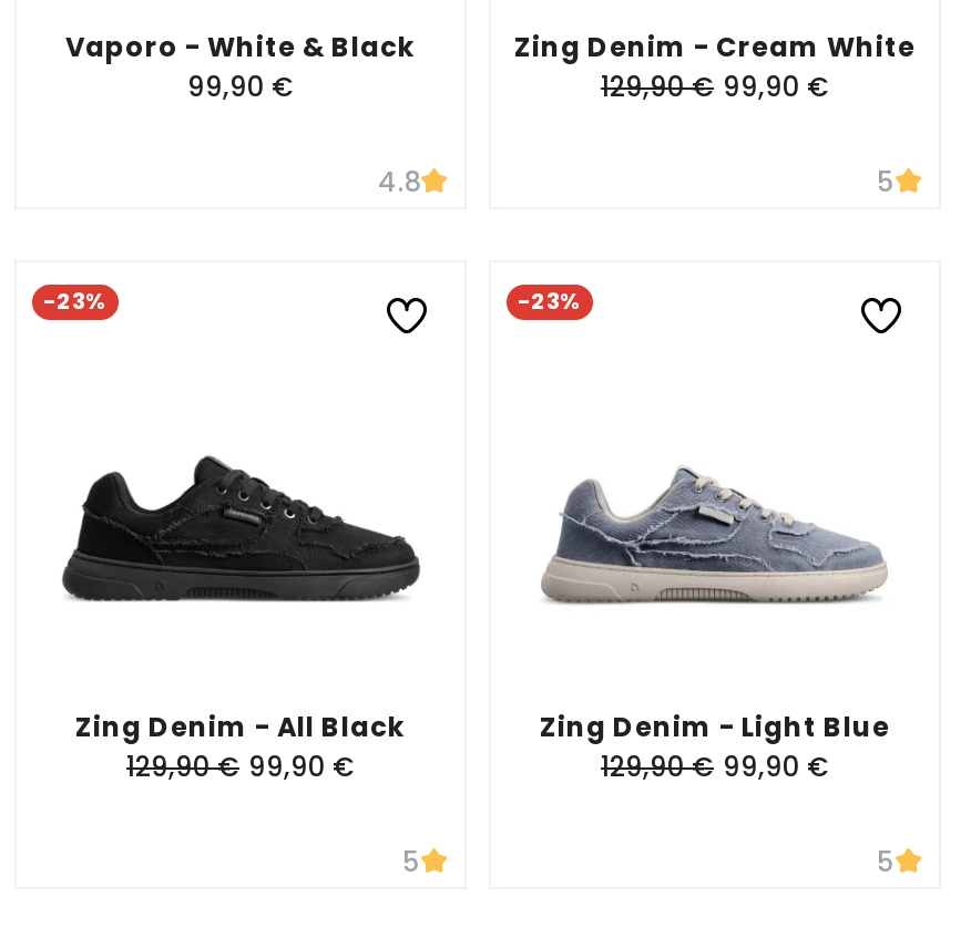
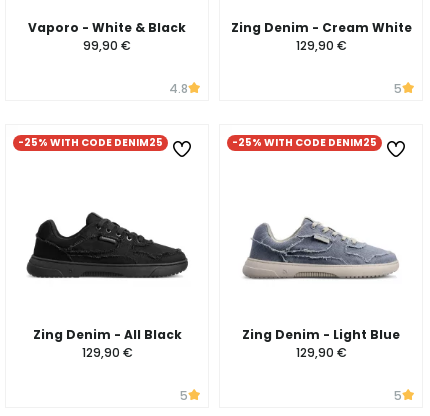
- 129,90 € 99,90 €
+ 129,90 €

- -23%
+ -25% WITH CODE DENIM25

- -23%
+ -25% WITH CODE DENIM25

- 129,90 € 99,90 €
+ 129,90 €

- 129,90 € 99,90 €
+ 129,90 €
